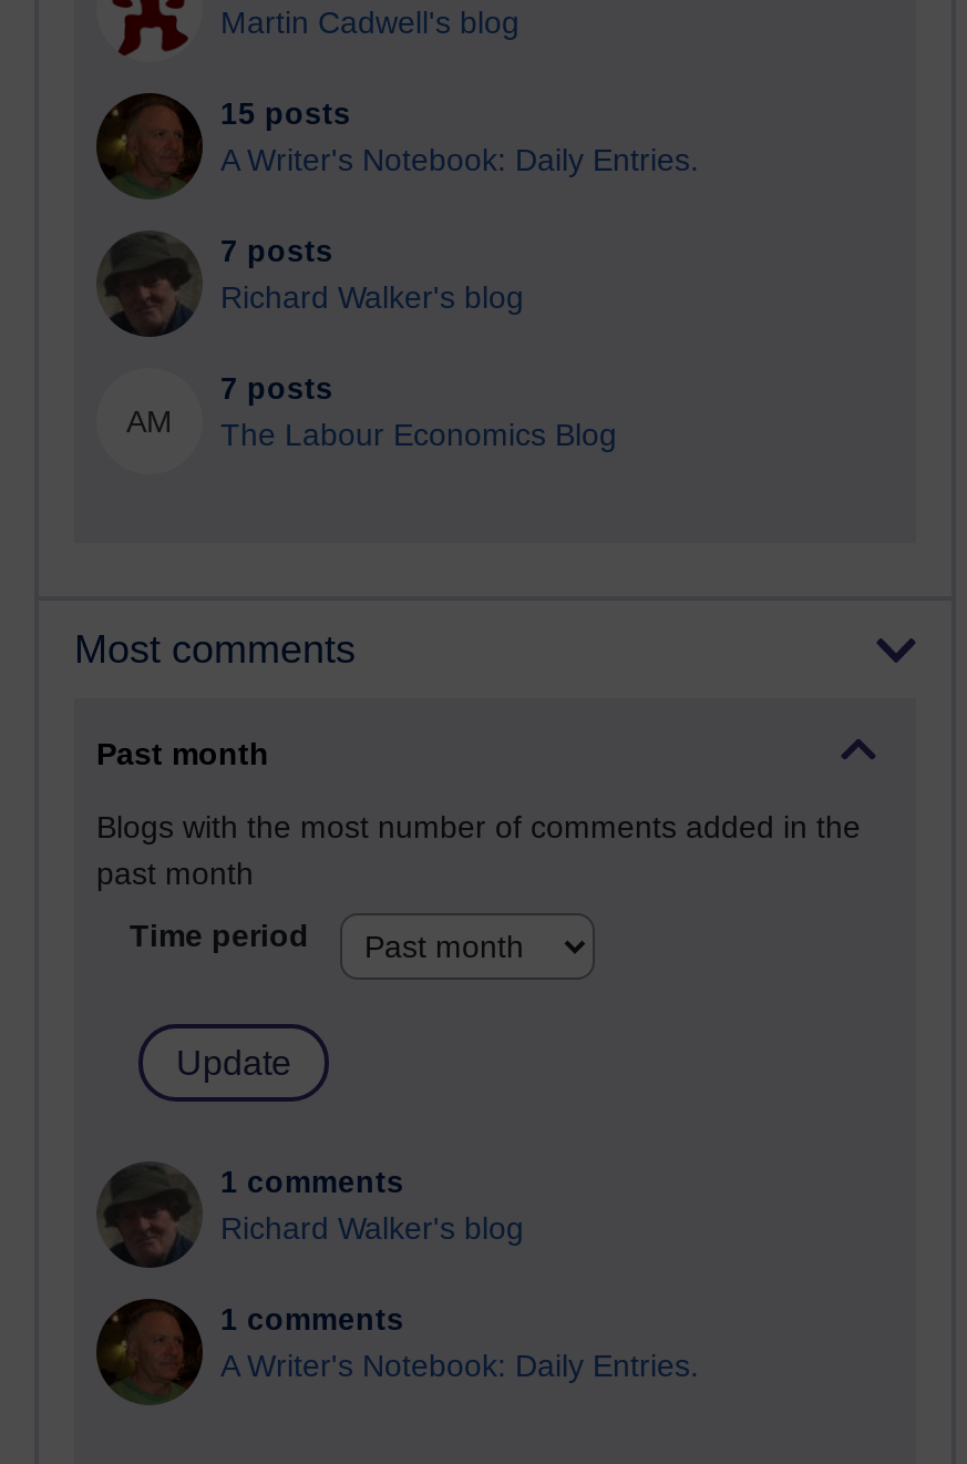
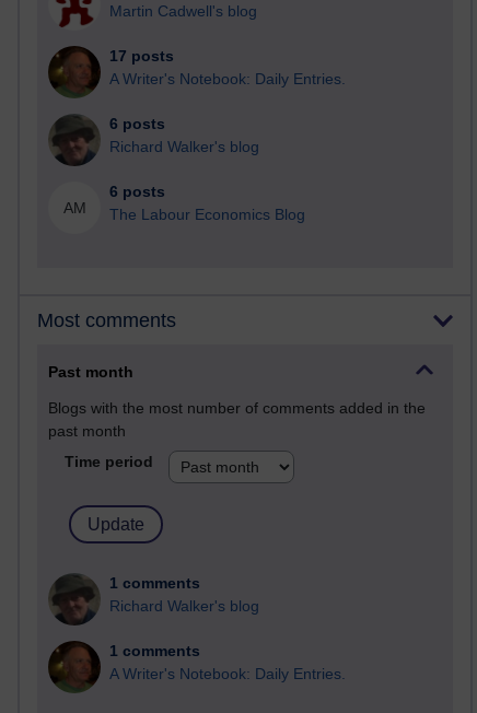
- 15 posts
+ 17 posts

- 7 posts
+ 6 posts

- 7 posts
+ 6 posts
